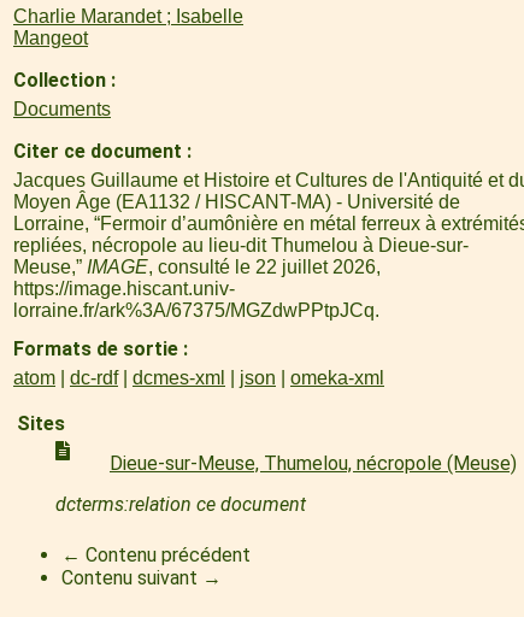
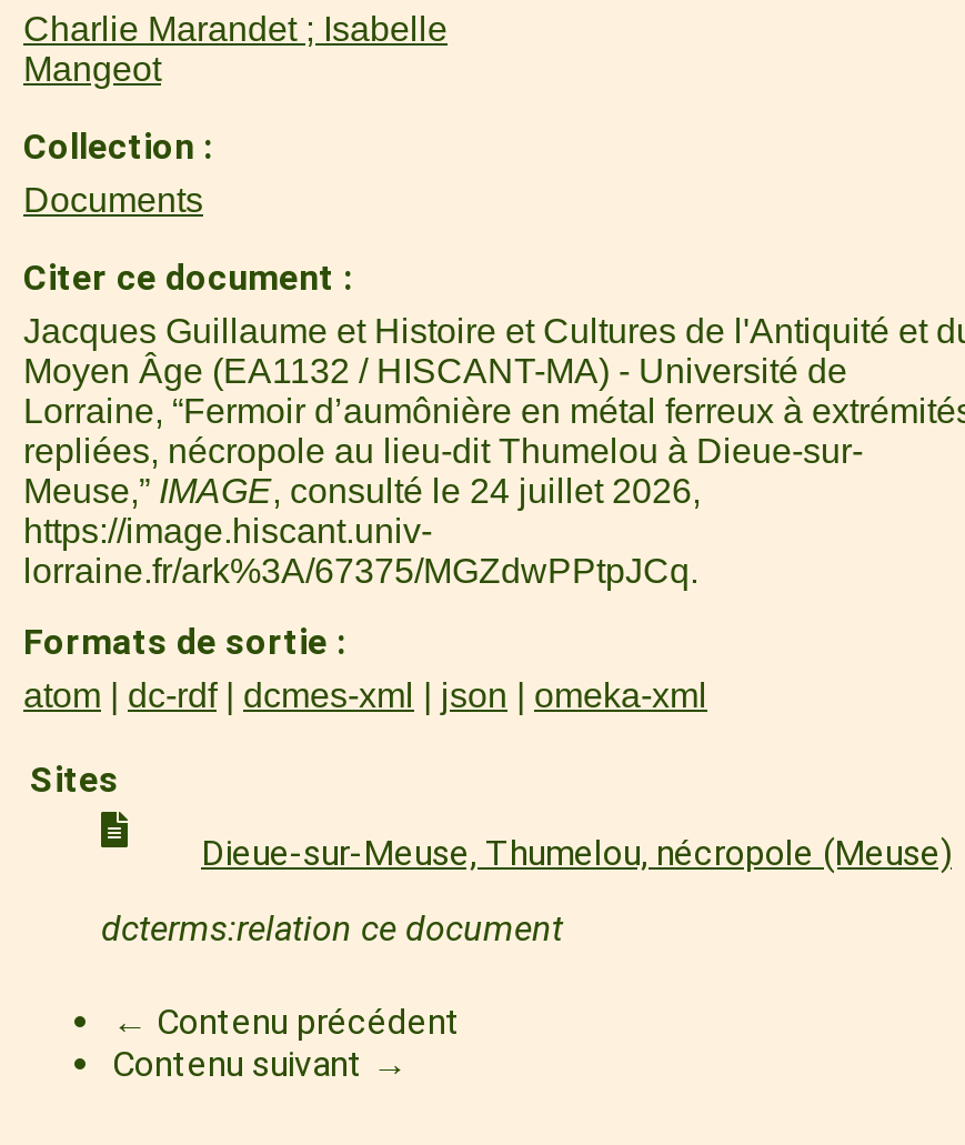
- Meuse,” IMAGE, consulté le 22 juillet 2026,
+ Meuse,” IMAGE, consulté le 24 juillet 2026,
